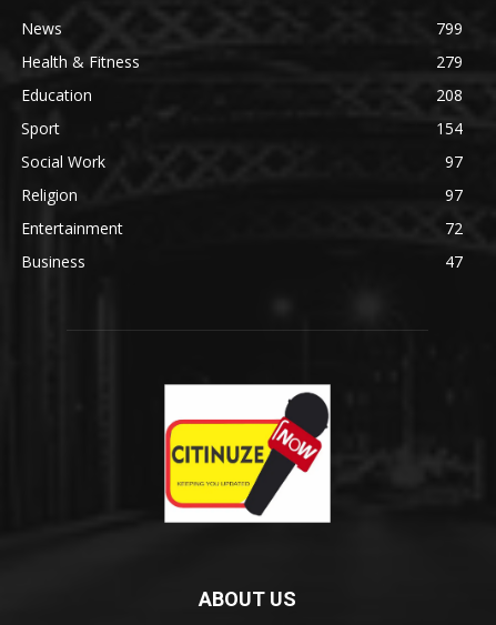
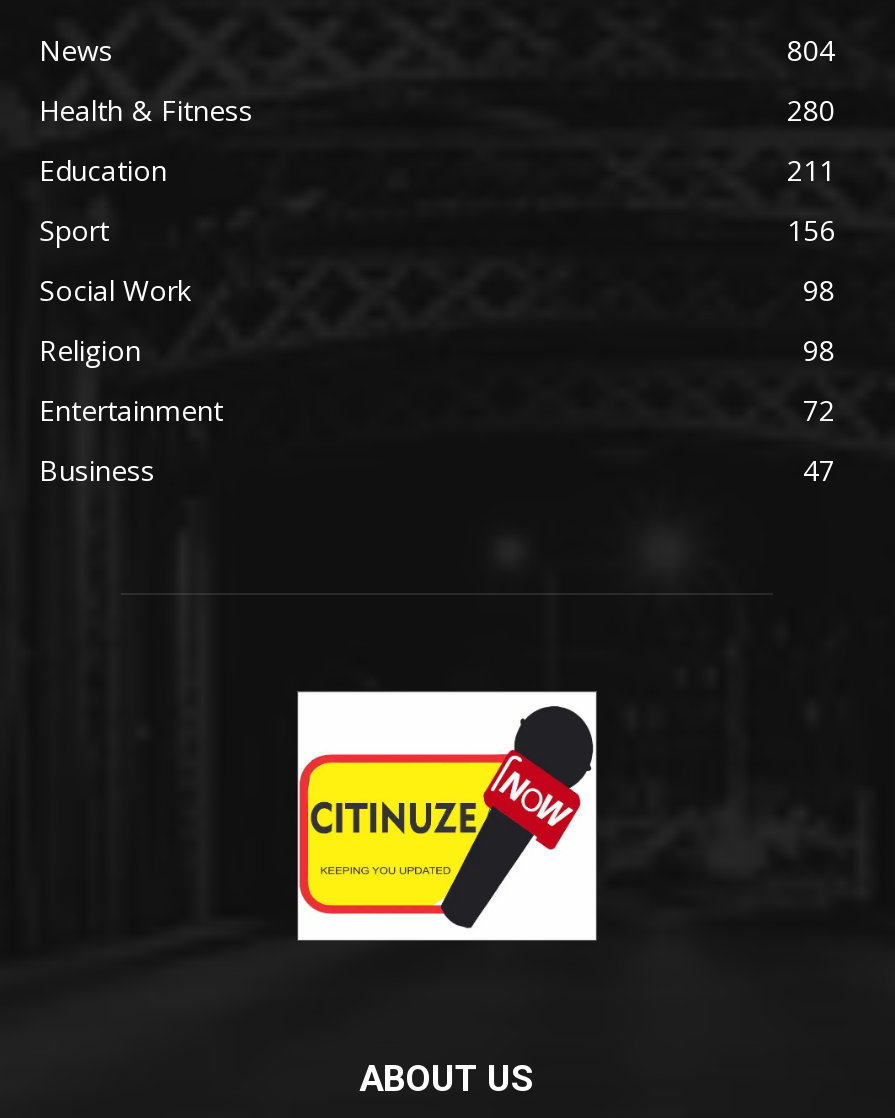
- 799
+ 804

- 279
+ 280

- 208
+ 211

- 154
+ 156

- 97
+ 98

- 97
+ 98
